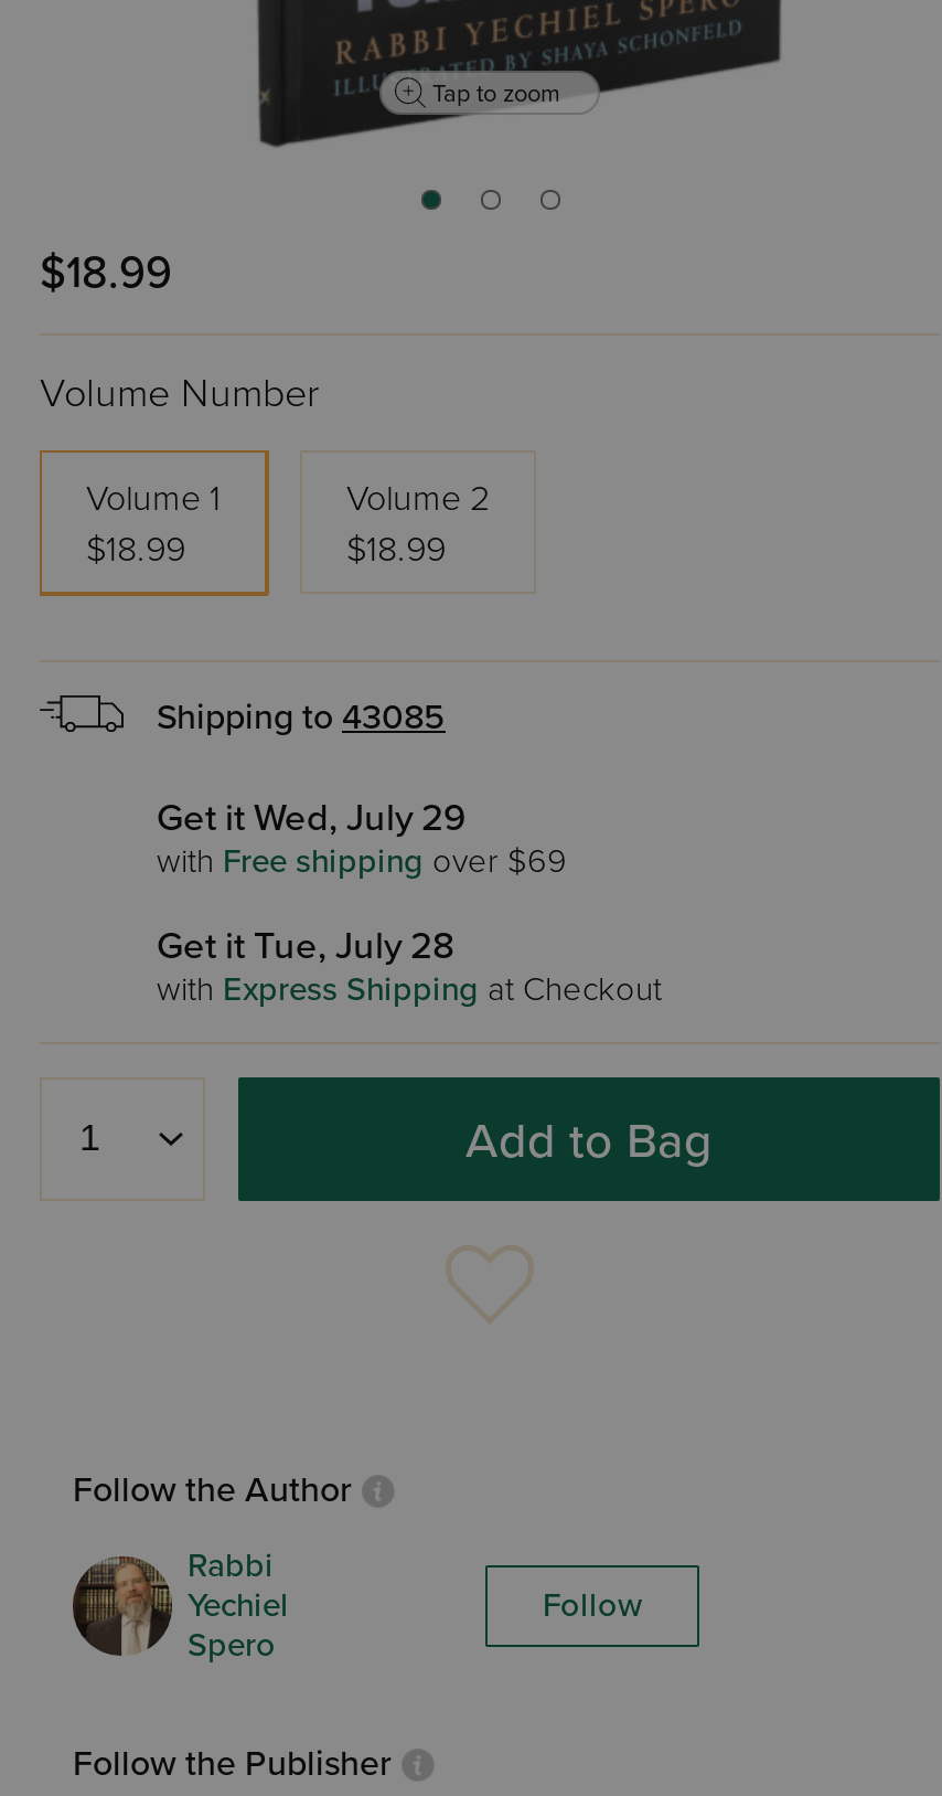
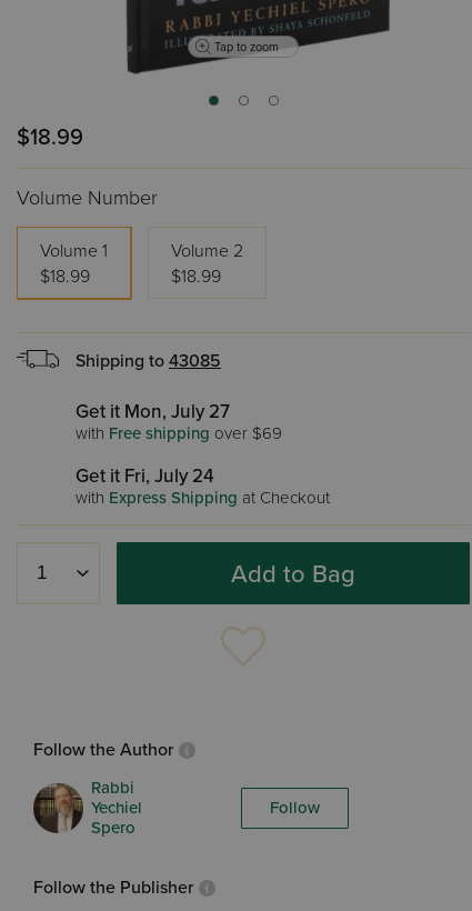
- Get it Wed, July 29
+ Get it Mon, July 27

- Get it Tue, July 28
+ Get it Fri, July 24
